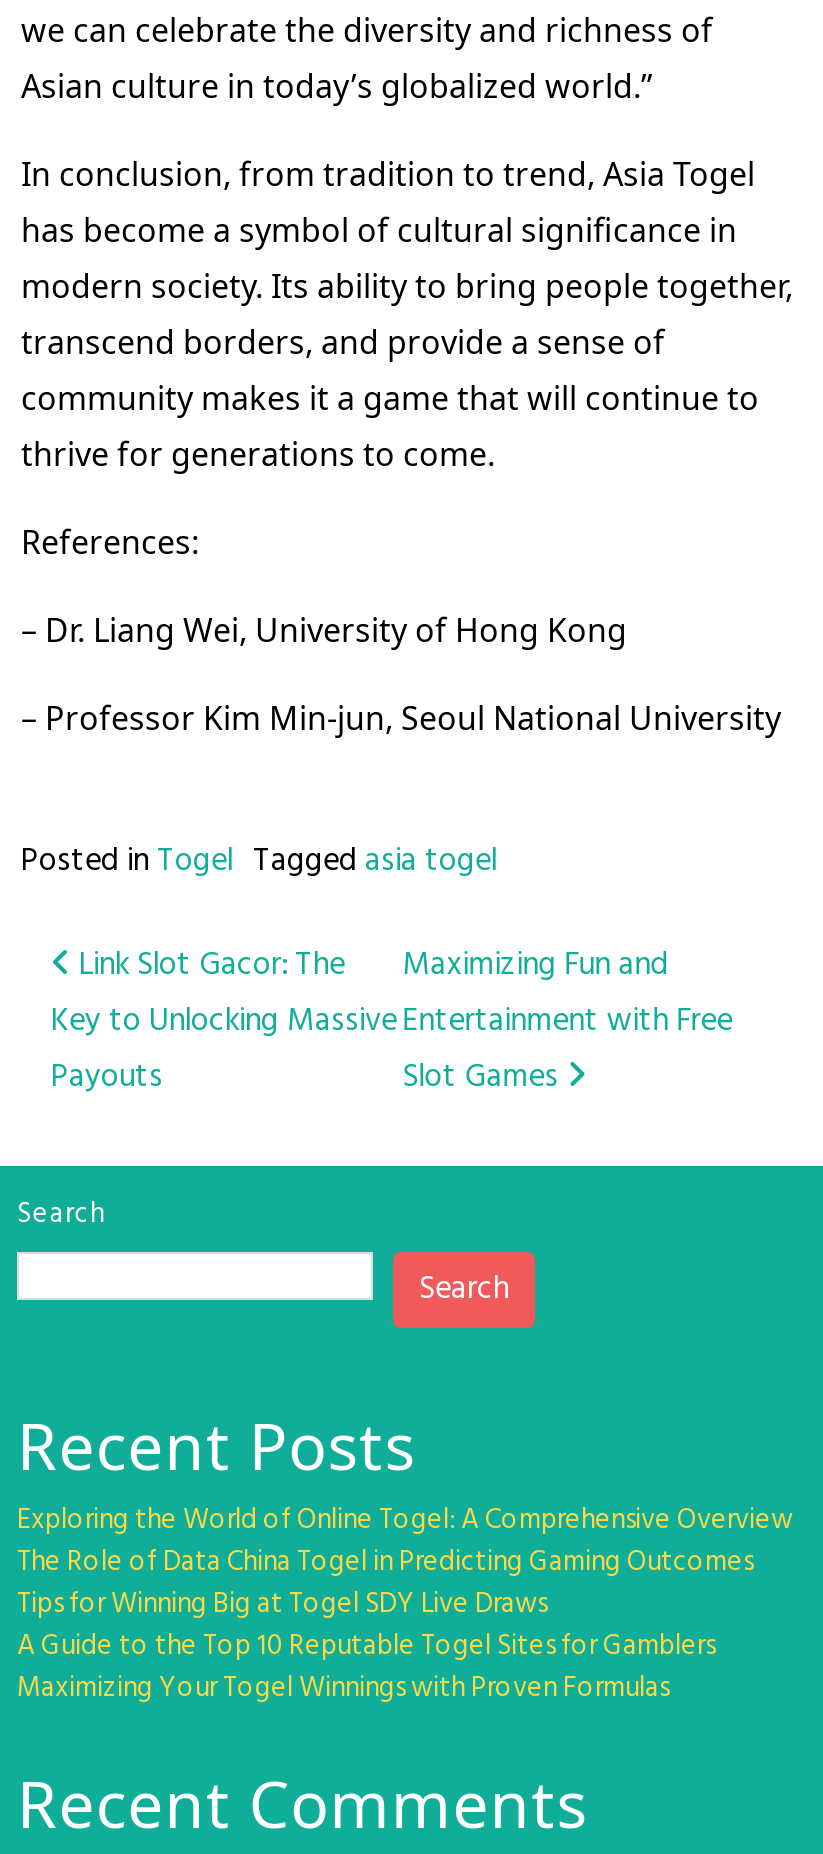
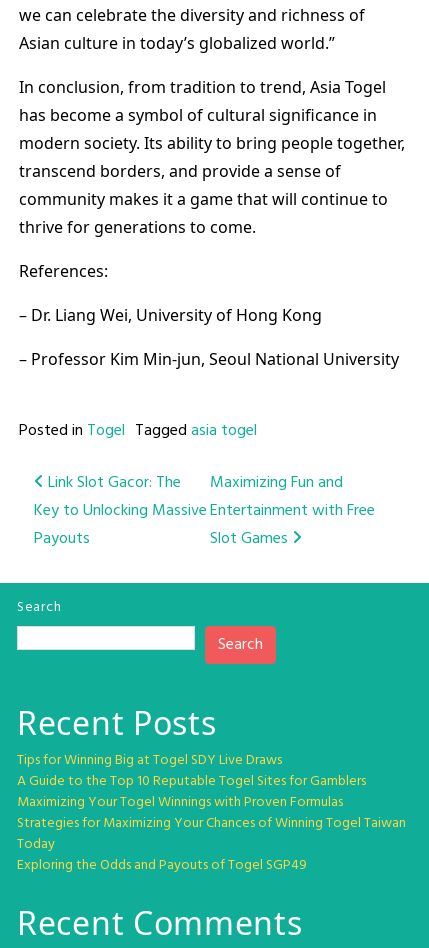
- Exploring the World of Online Togel: A Comprehensive Overview
- The Role of Data China Togel in Predicting Gaming Outcomes

moved up: Tips for Winning Big at Togel SDY Live Draws | A Guide to the Top 10 Reputable Togel Sites for Gamblers | Maximizing Your Togel Winnings with Proven Formulas

+ Strategies for Maximizing Your Chances of Winning Togel Taiwan
+ Today
+ Exploring the Odds and Payouts of Togel SGP49
